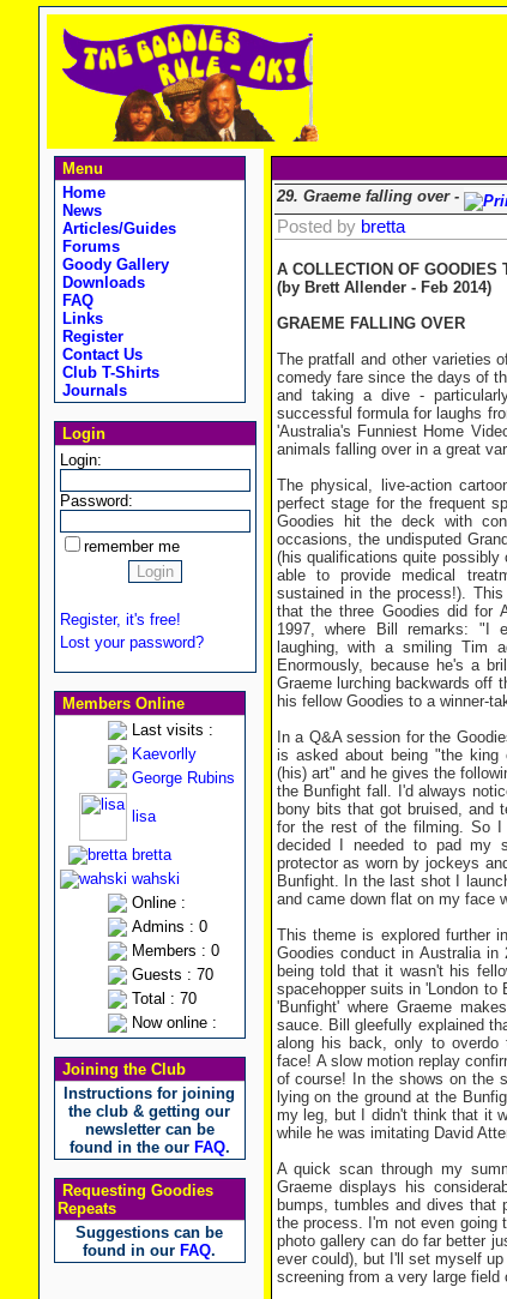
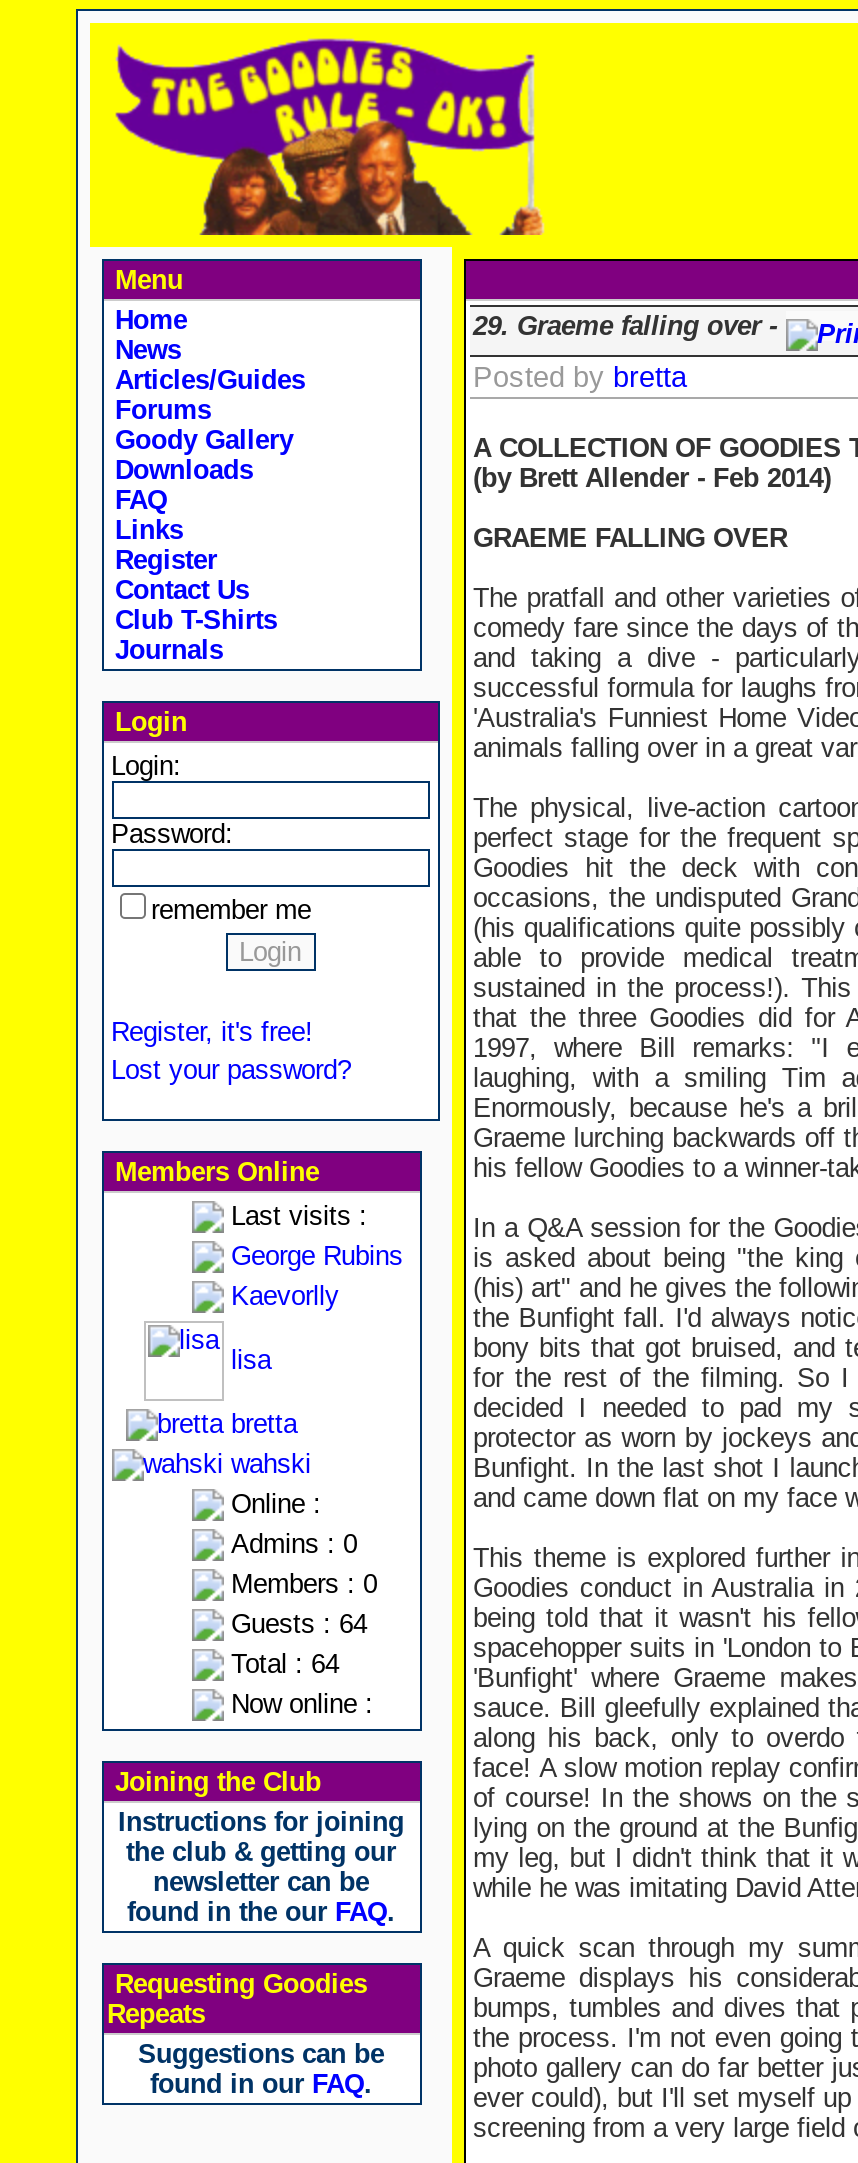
moved down: Kaevorlly

moved up: George Rubins

- Guests : 70
+ Guests : 64

- Total : 70
+ Total : 64
